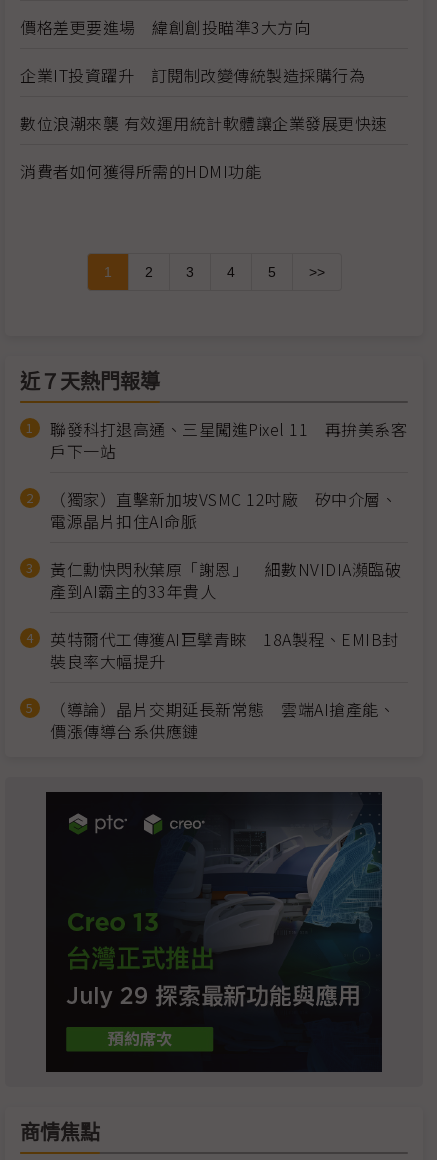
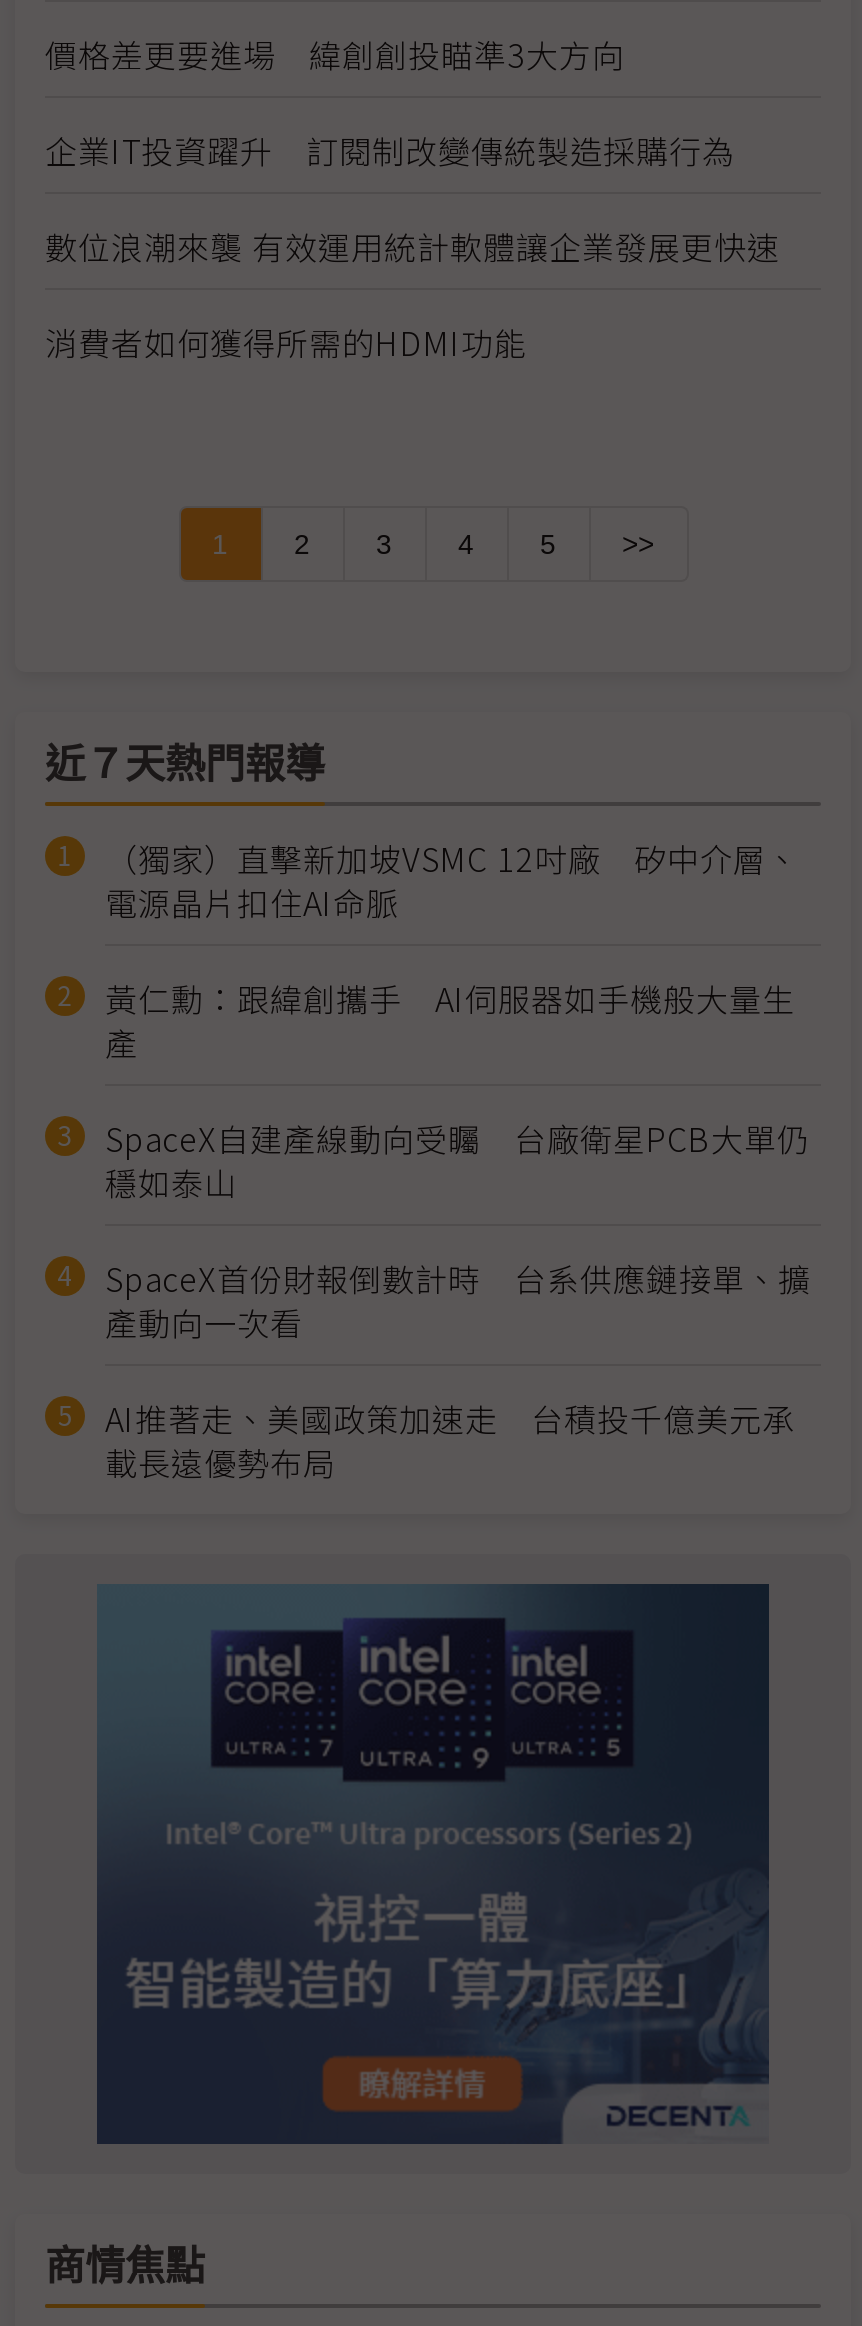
- 聯發科打退高通、三星闖進Pixel 11 再拚美系客
- 戶下一站

moved up: （獨家）直擊新加坡VSMC 12吋廠 矽中介層、 | 電源晶片扣住AI命脈

- 黃仁勳快閃秋葉原「謝恩」 細數NVIDIA瀕臨破
- 產到AI霸主的33年貴人
- 英特爾代工傳獲AI巨擘青睞 18A製程、EMIB封
- 裝良率大幅提升
- （導論）晶片交期延長新常態 雲端AI搶產能、
- 價漲傳導台系供應鏈
+ 黃仁勳：跟緯創攜手 AI伺服器如手機般大量生
+ 產
+ SpaceX自建產線動向受矚 台廠衛星PCB大單仍
+ 穩如泰山
+ SpaceX首份財報倒數計時 台系供應鏈接單、擴
+ 產動向一次看
+ AI推著走、美國政策加速走 台積投千億美元承
+ 載長遠優勢布局

- [image]
+ [image]
